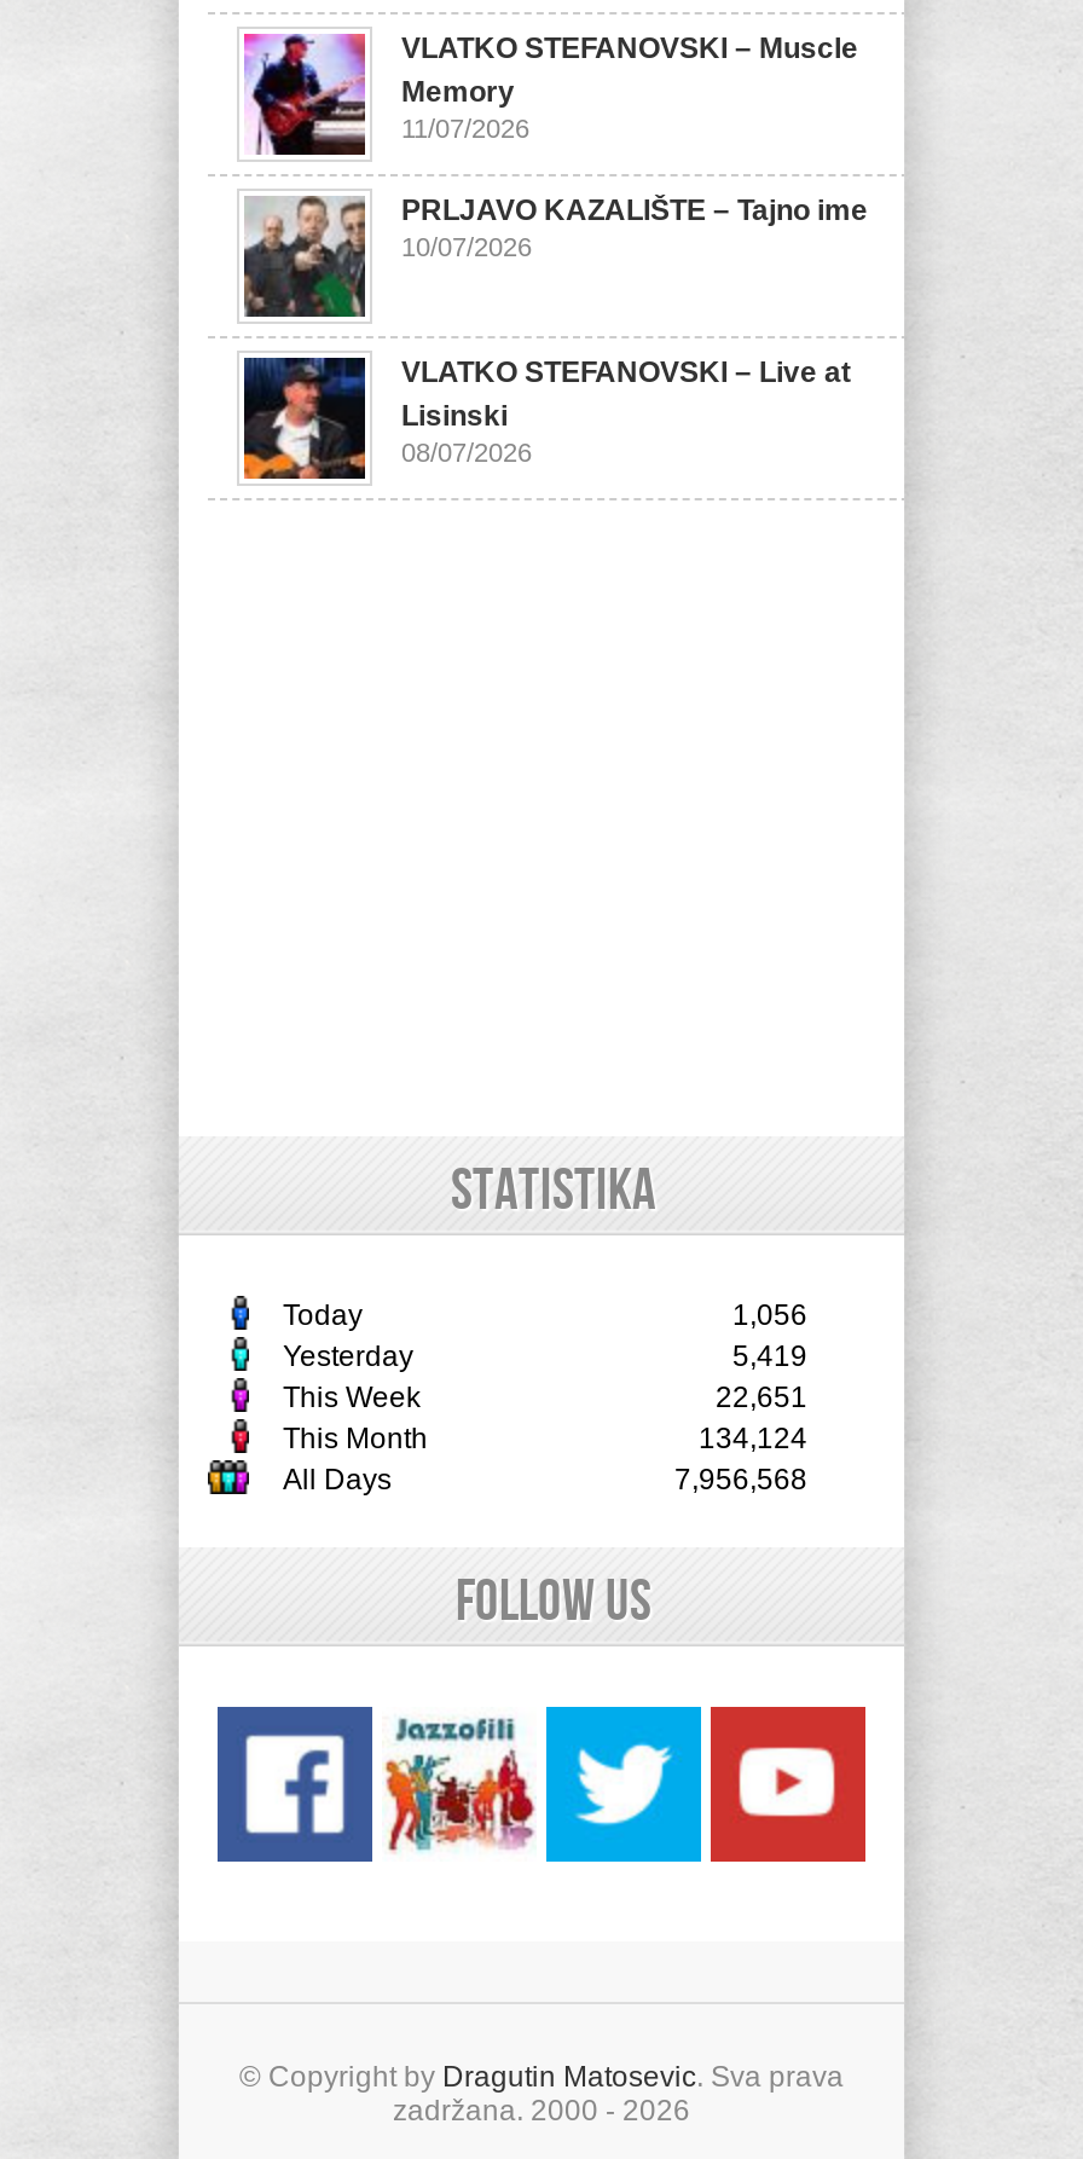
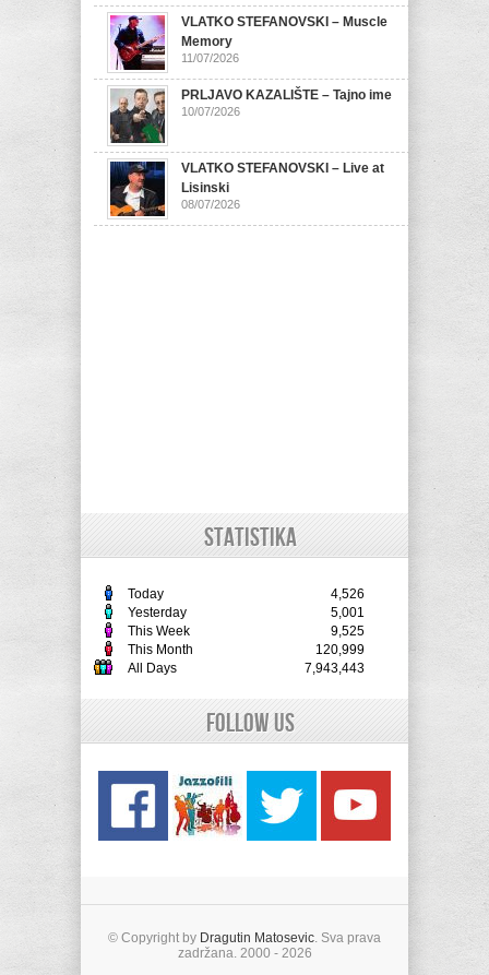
- 1,056
+ 4,526

- 5,419
+ 5,001

- 22,651
+ 9,525

- 134,124
+ 120,999

- 7,956,568
+ 7,943,443
